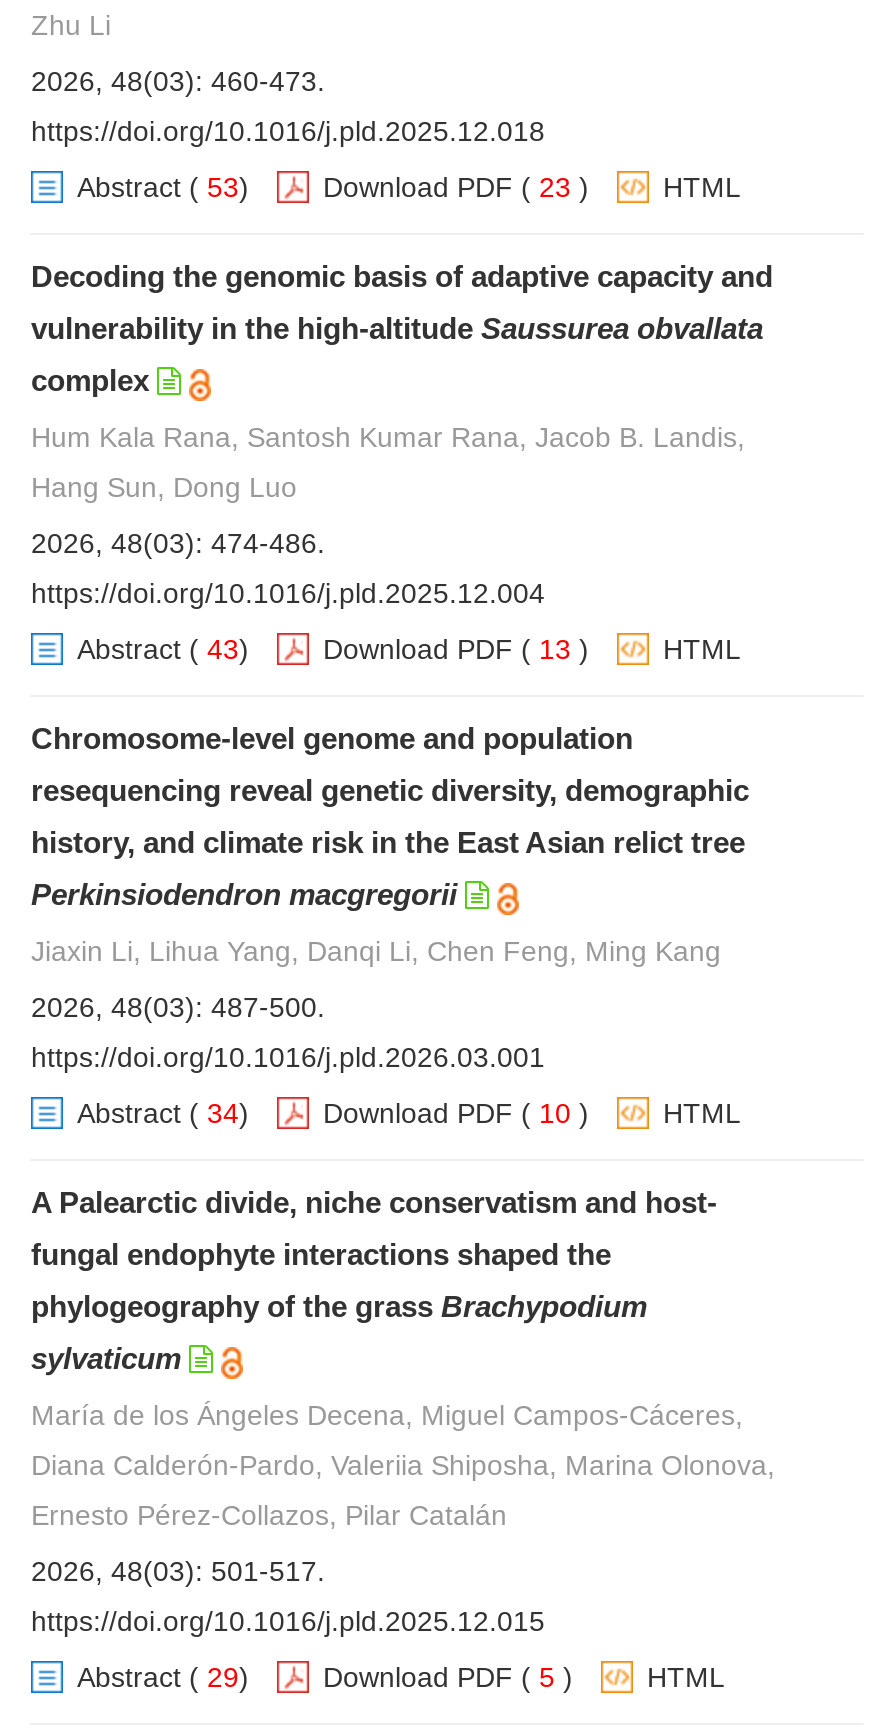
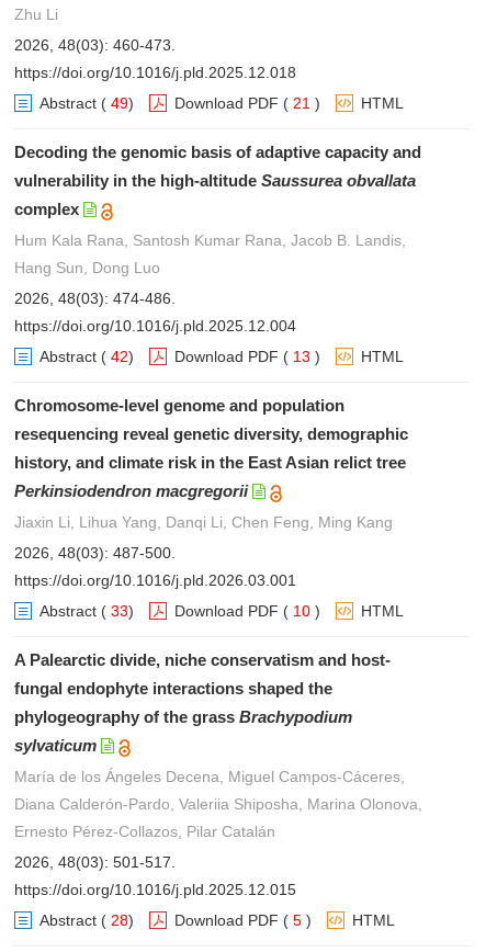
- Abstract (53)
+ Abstract (49)

- Download PDF (23)
+ Download PDF (21)

- Abstract (43)
+ Abstract (42)

- Abstract (34)
+ Abstract (33)

- Abstract (29)
+ Abstract (28)
